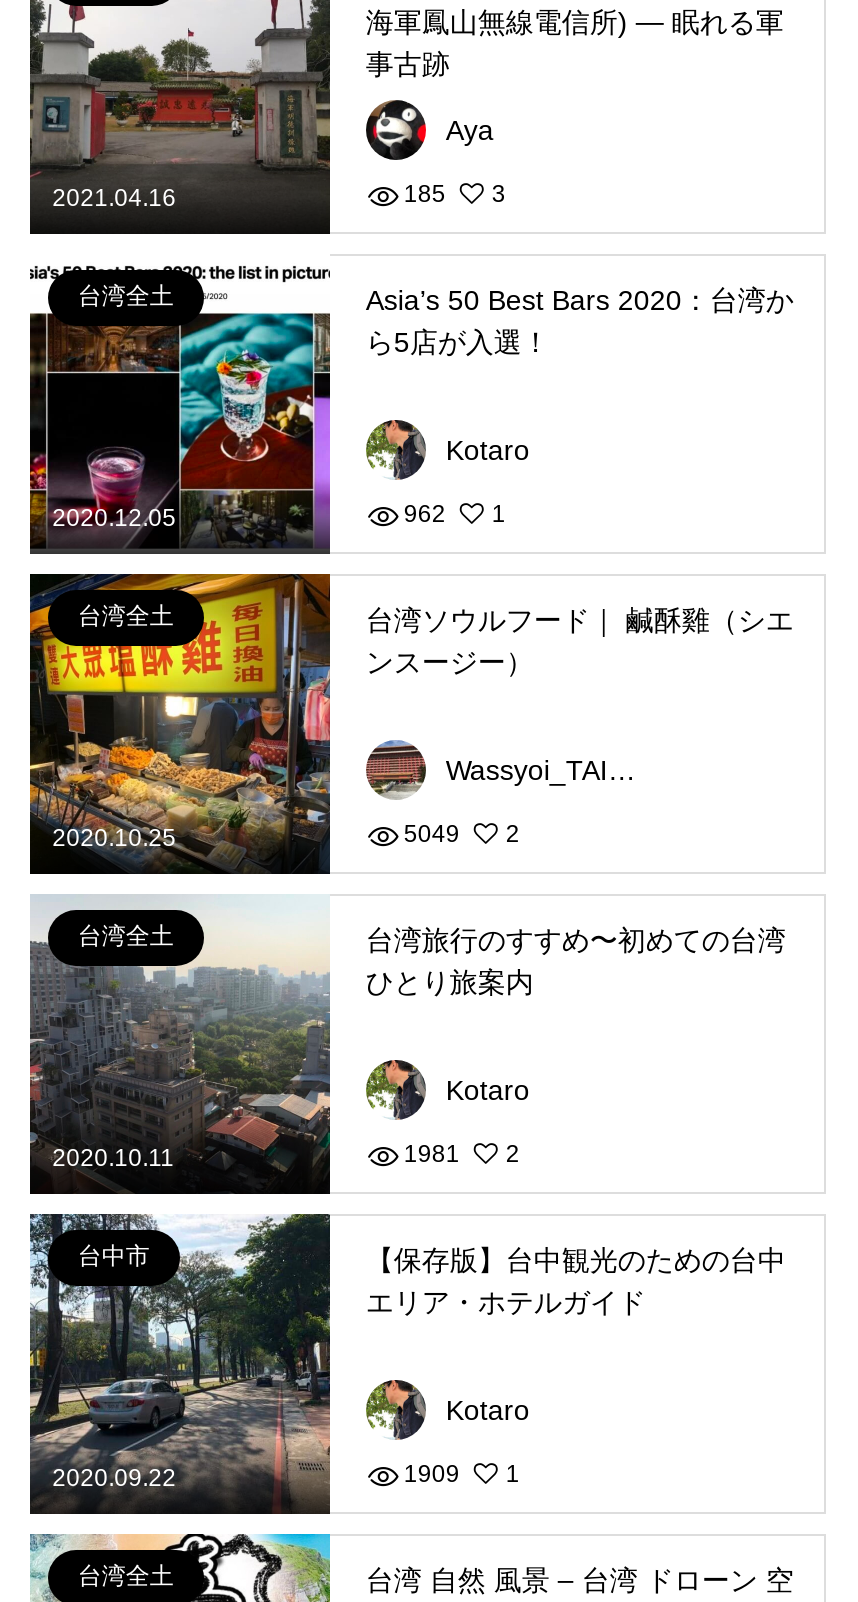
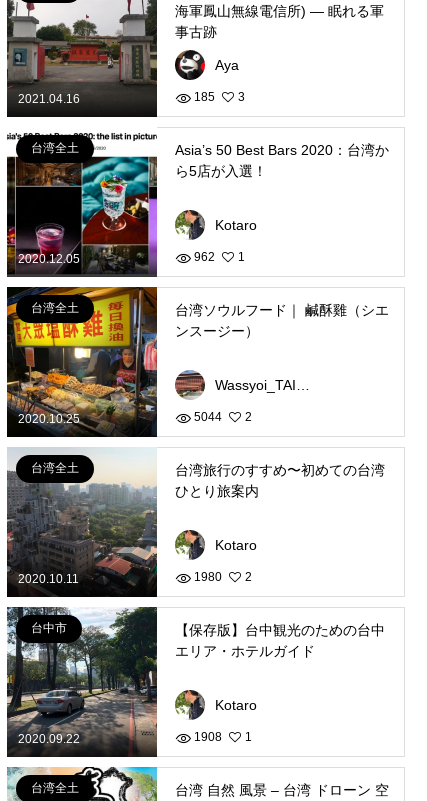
- 5049 2
+ 5044 2

- 1981 2
+ 1980 2

- 1909 1
+ 1908 1
